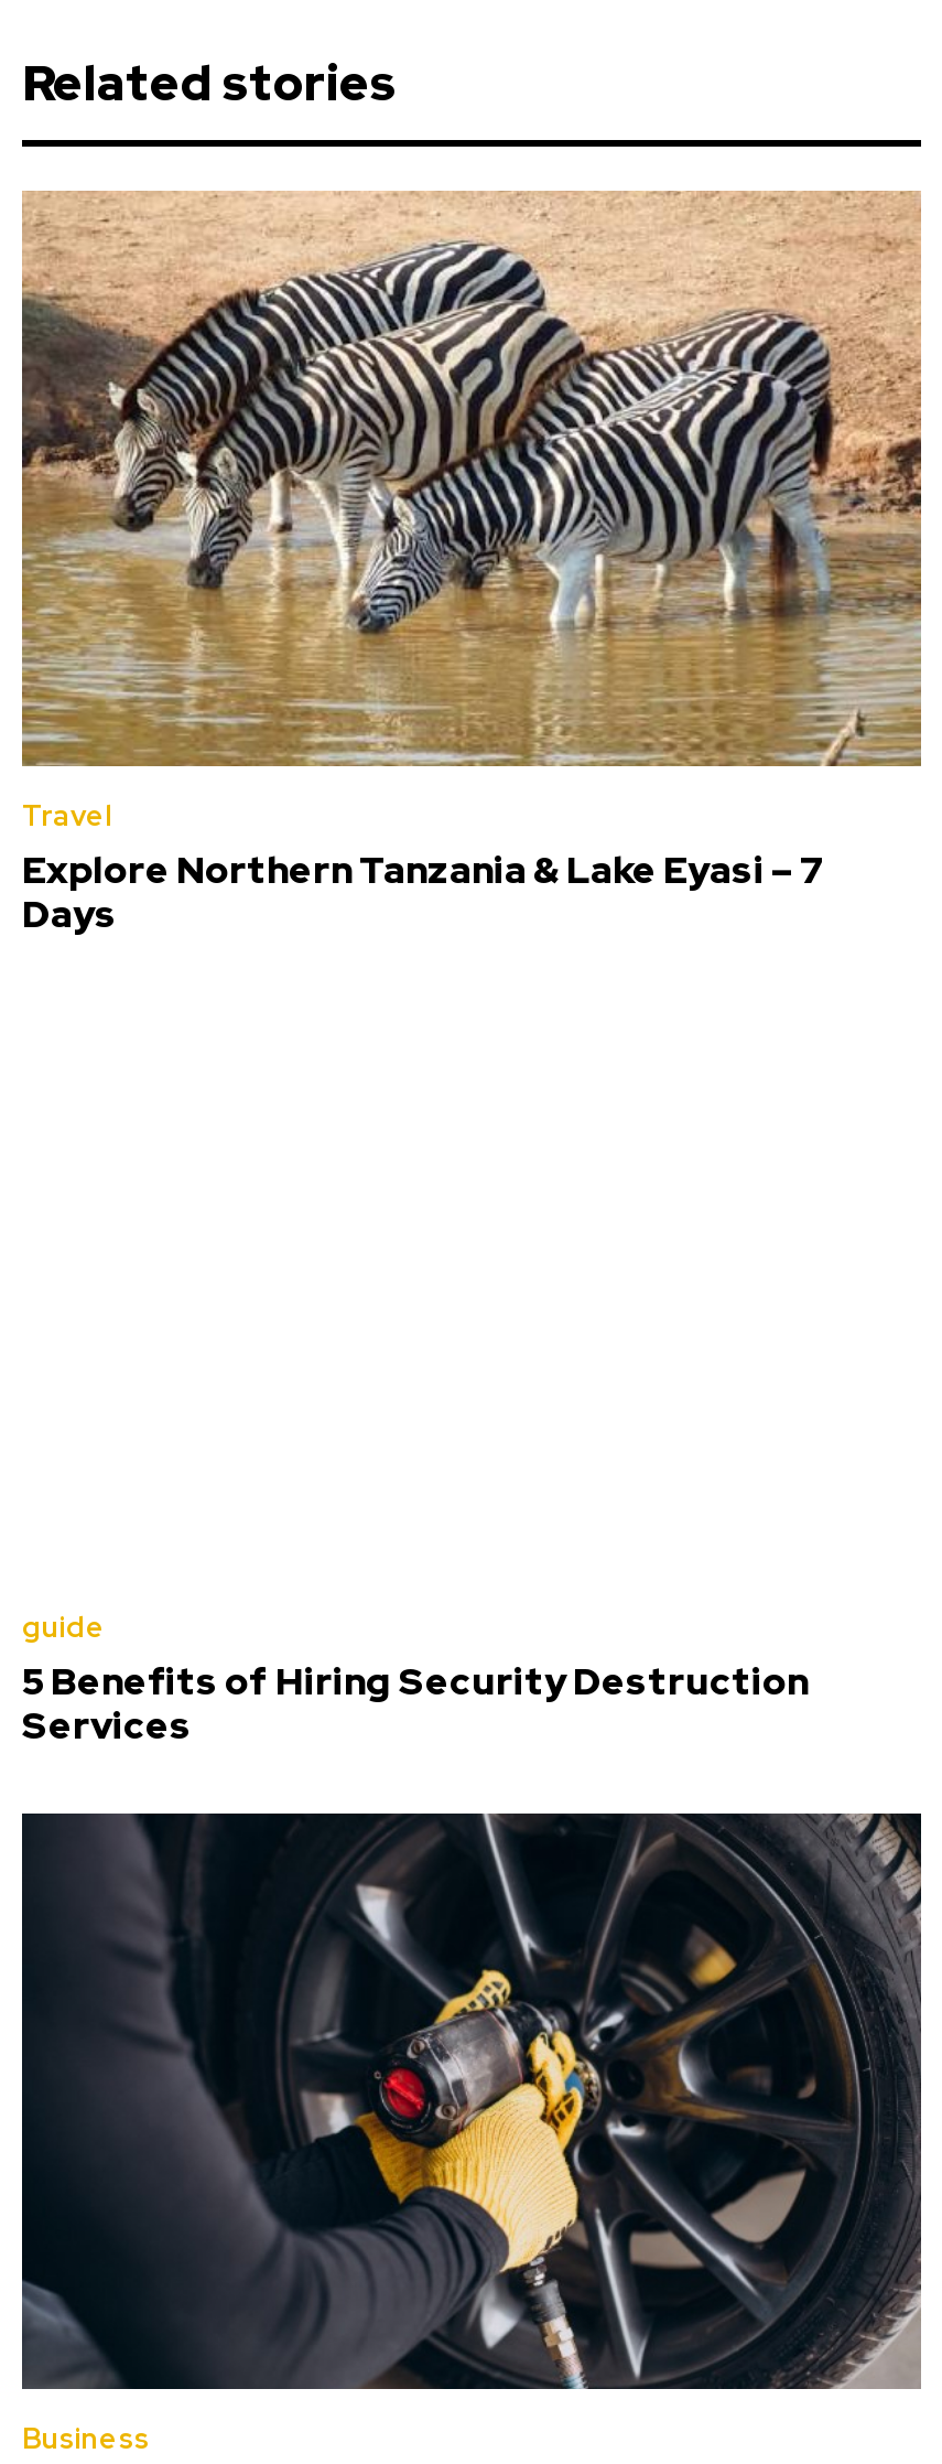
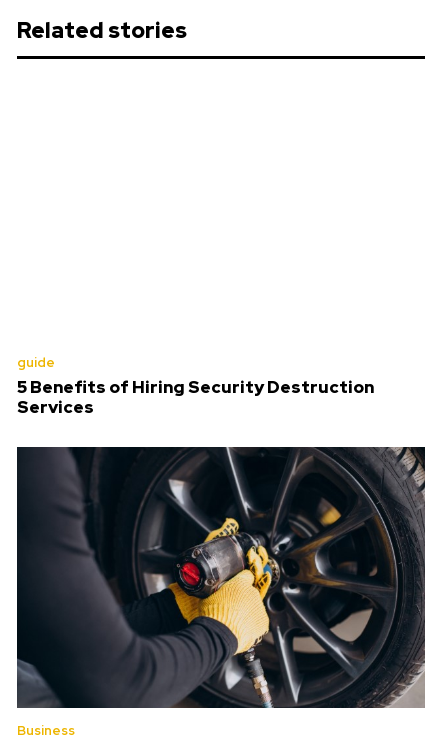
- [image]
- Travel
- Explore Northern Tanzania & Lake Eyasi – 7
- Days
